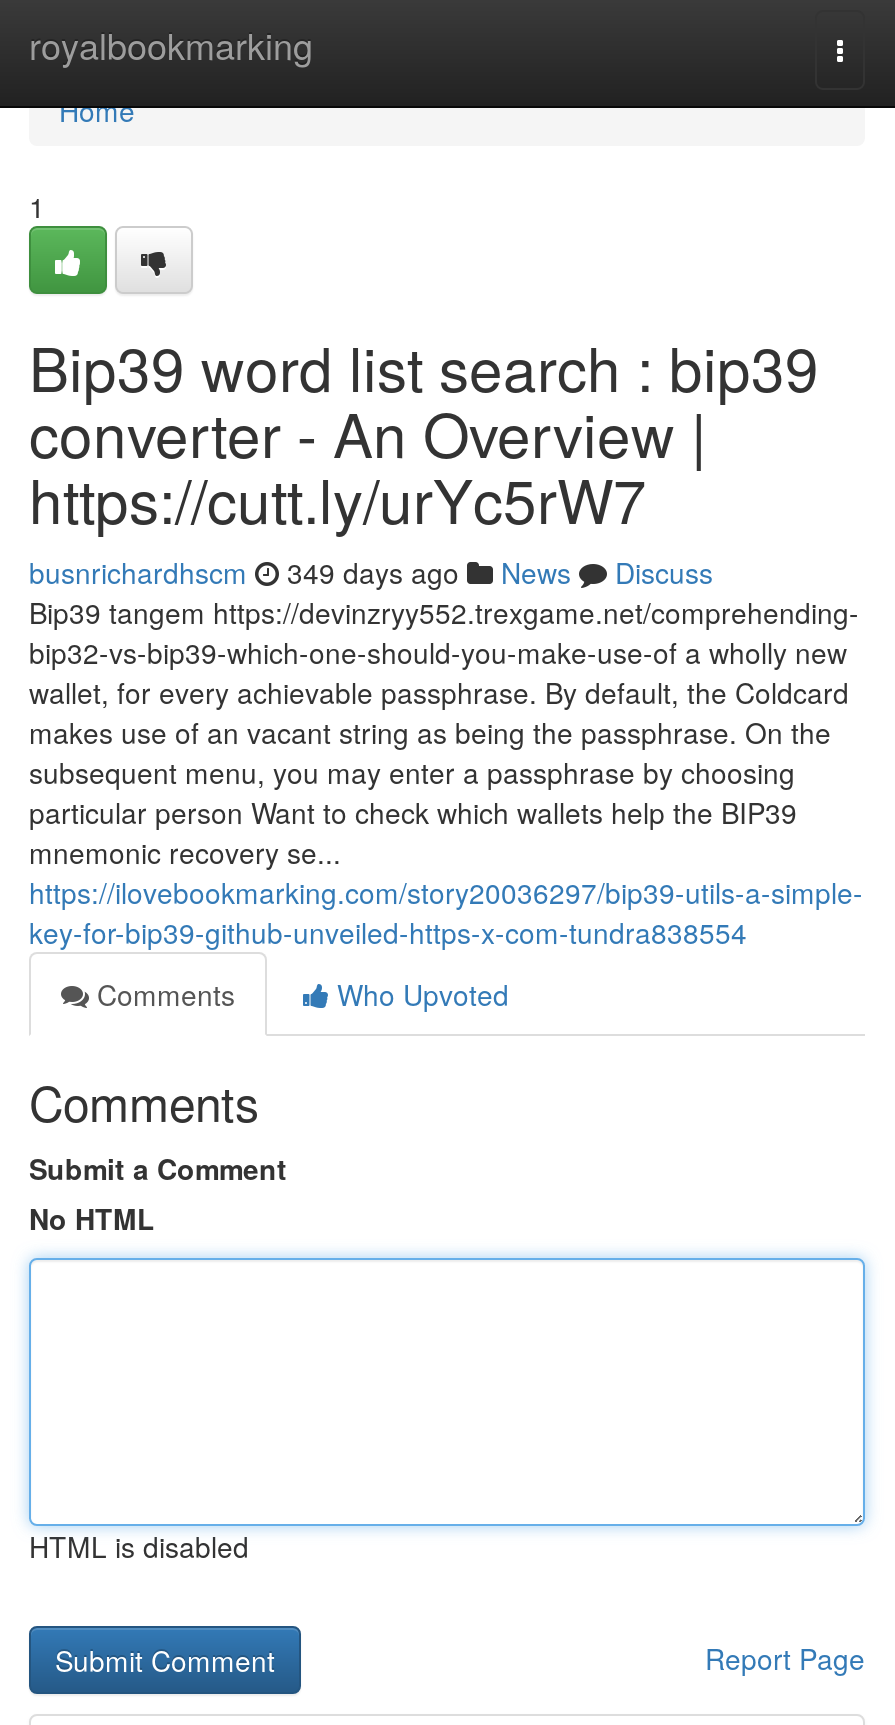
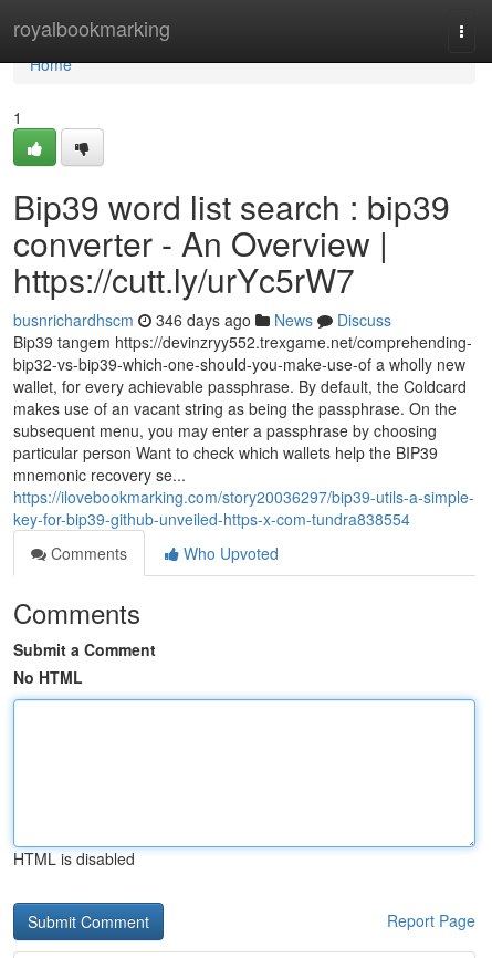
- busnrichardhscm 349 days ago News Discuss
+ busnrichardhscm 346 days ago News Discuss
